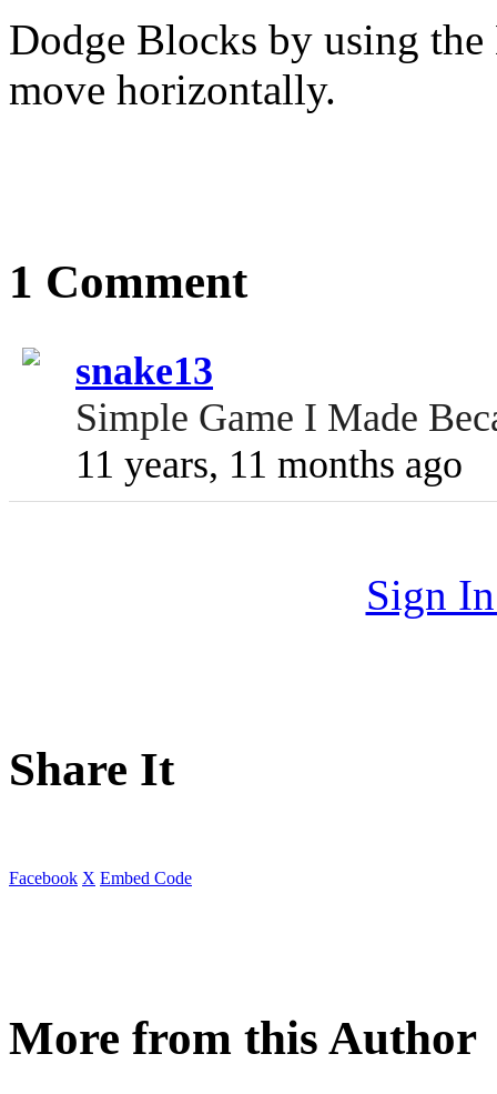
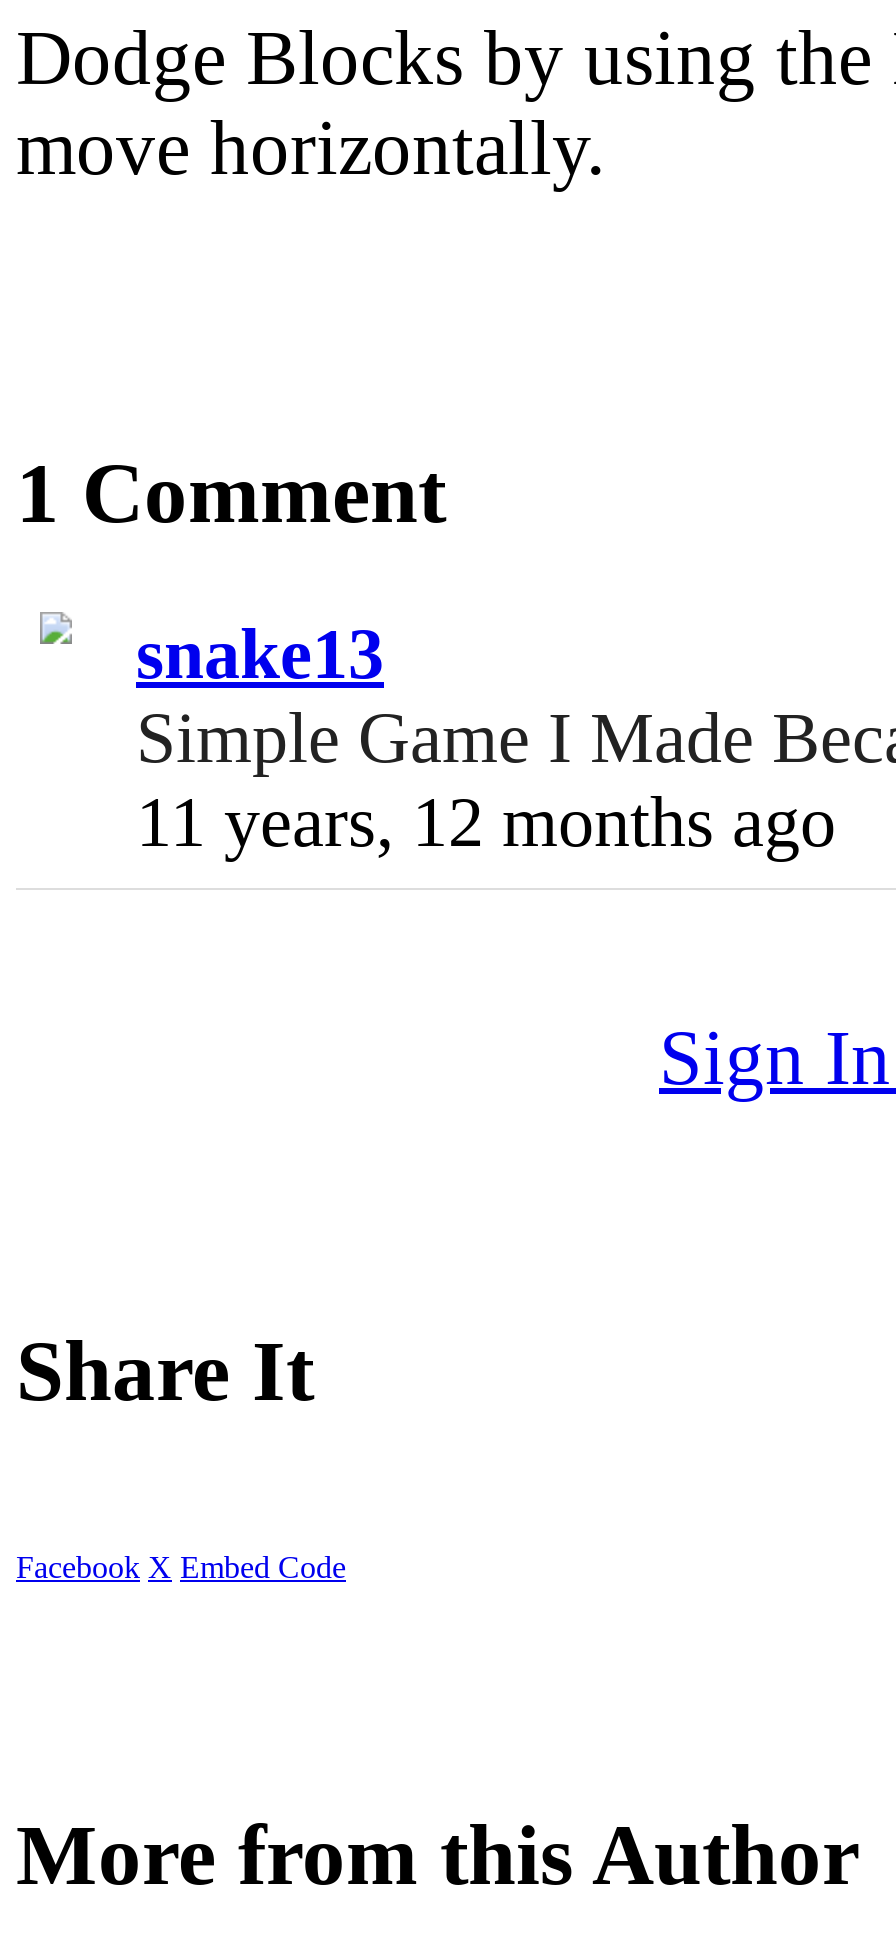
- 11 years, 11 months ago
+ 11 years, 12 months ago
